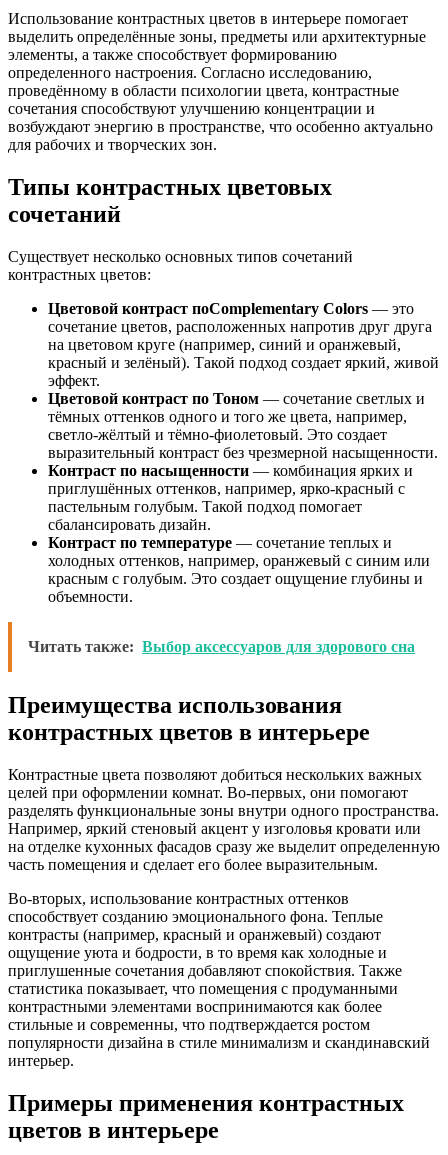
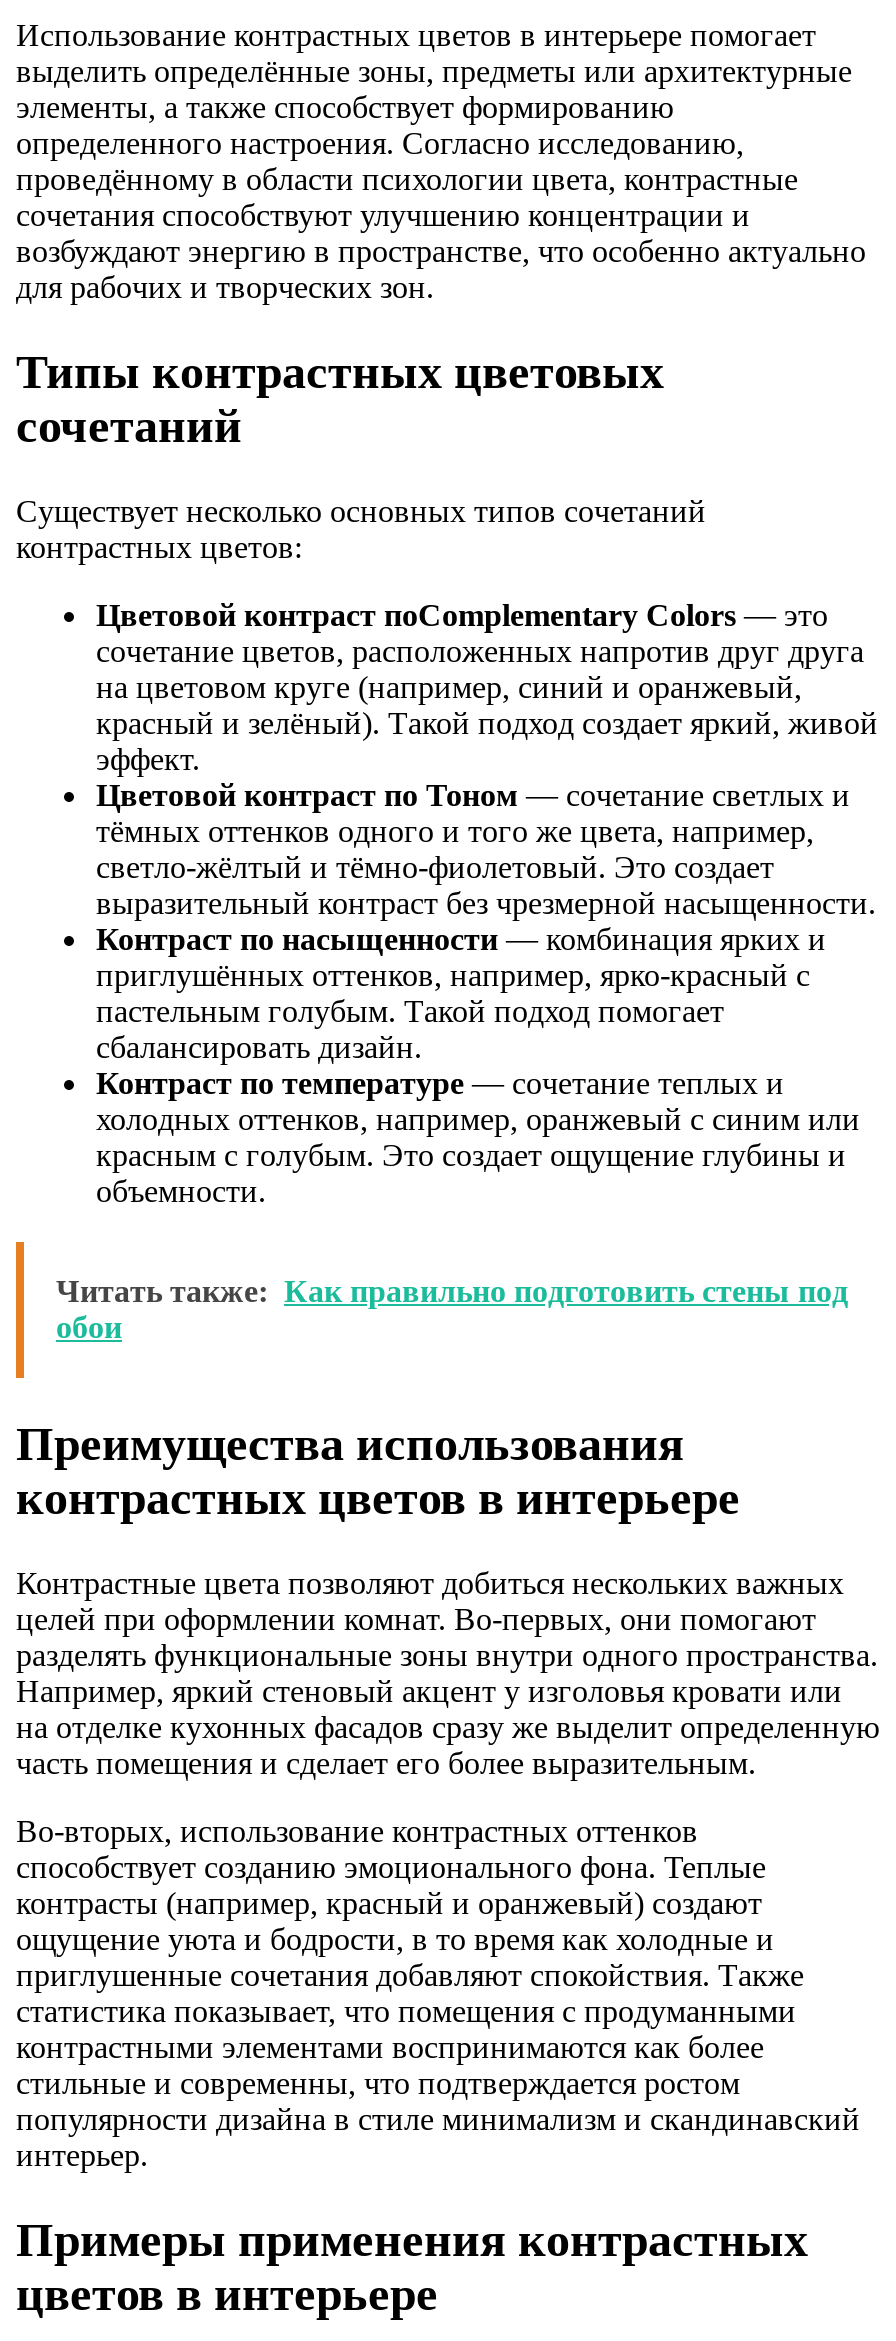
- Читать также: Выбор аксессуаров для здорового сна
+ Читать также: Как правильно подготовить стены под
+ обои
